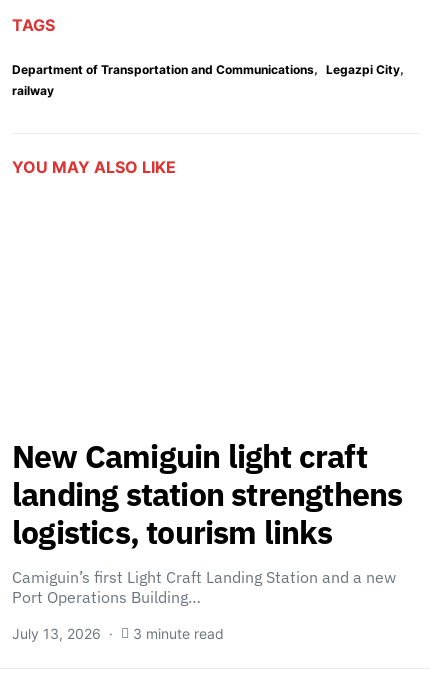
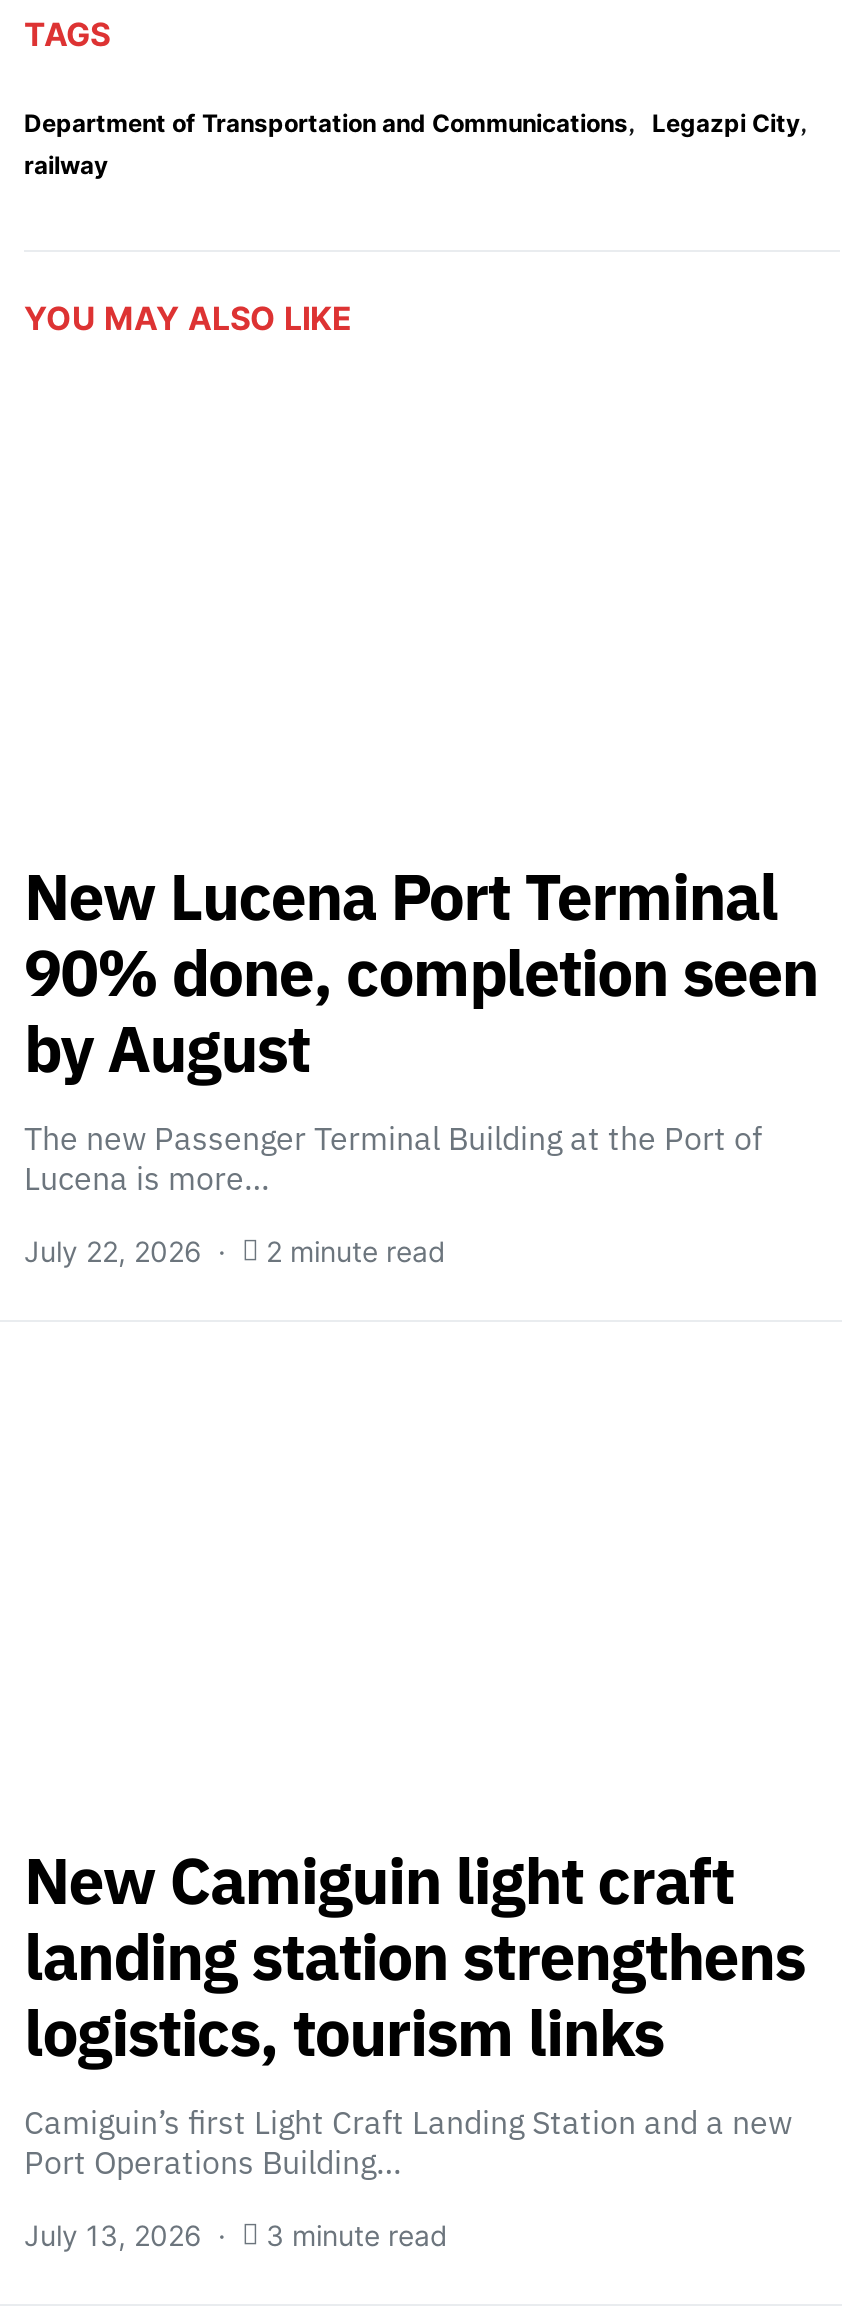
+ New Lucena Port Terminal
+ 90% done, completion seen
+ by August
+ The new Passenger Terminal Building at the Port of
+ Lucena is more…
+ July 22, 2026
+ 2 minute read
